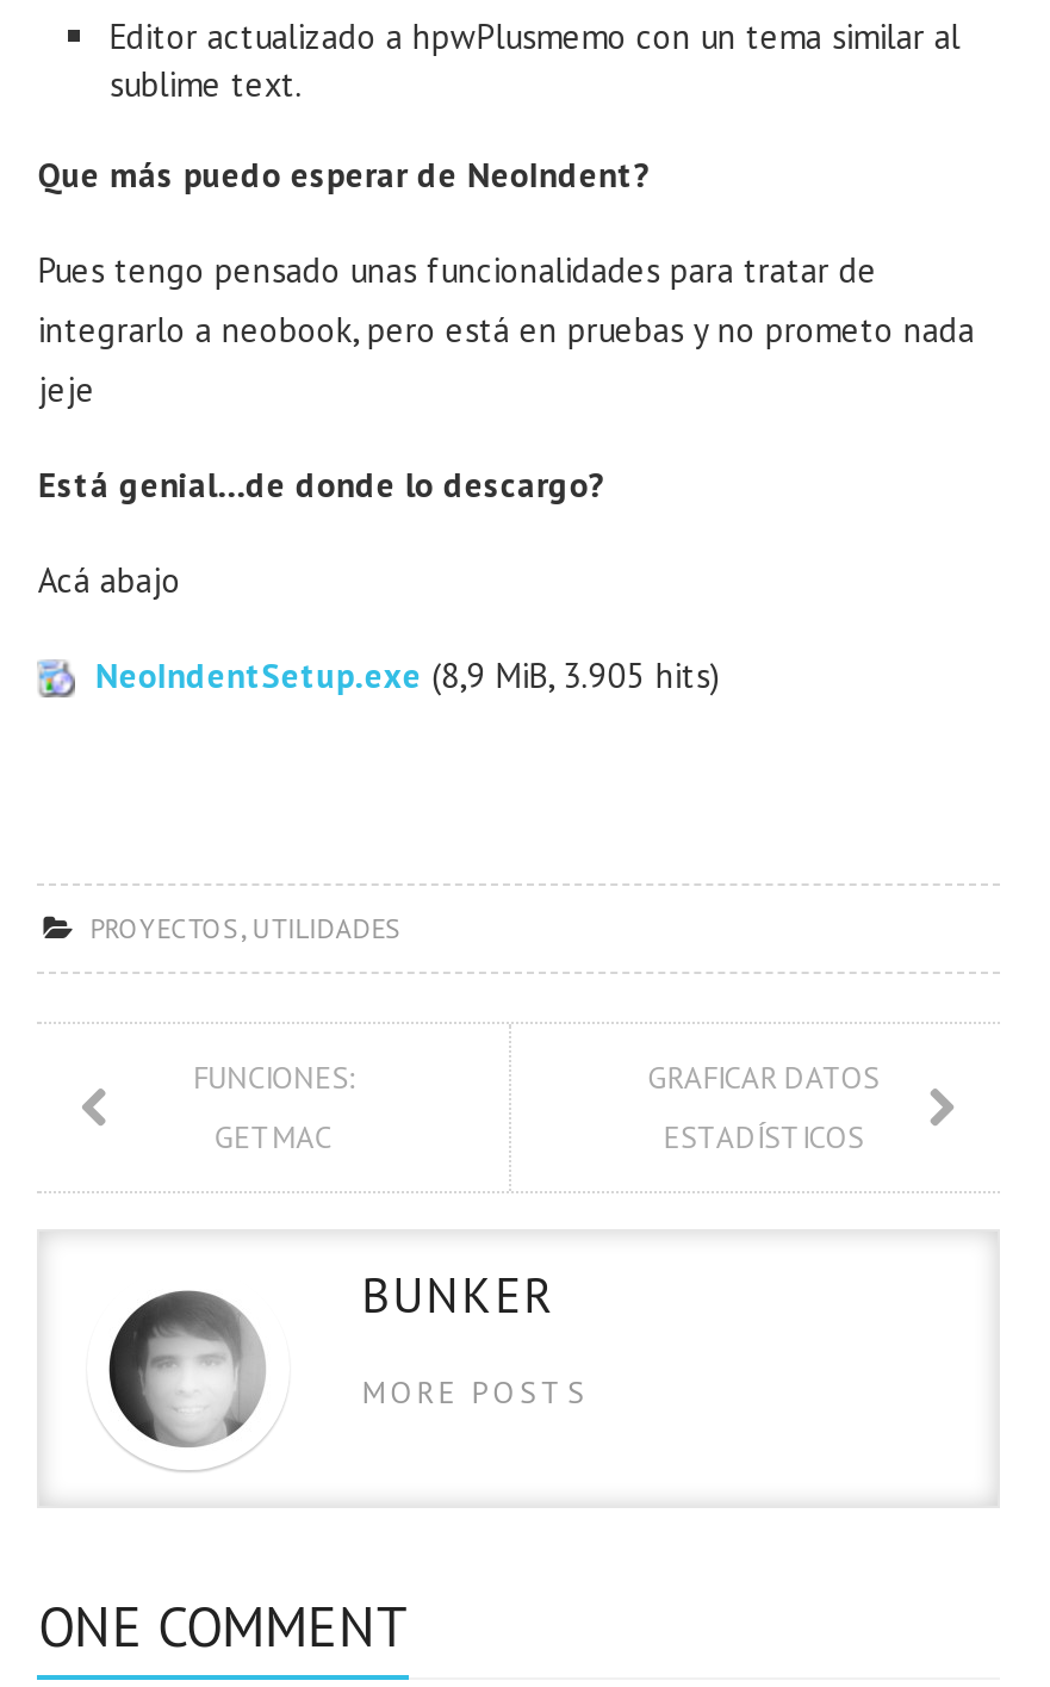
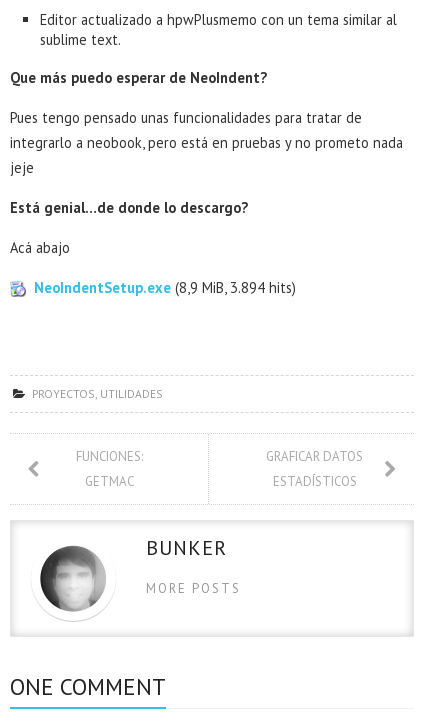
- NeoIndentSetup.exe (8,9 MiB, 3.905 hits)
+ NeoIndentSetup.exe (8,9 MiB, 3.894 hits)
